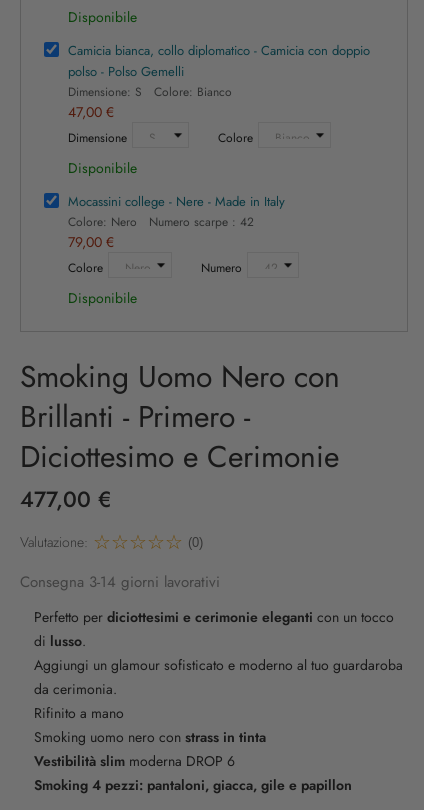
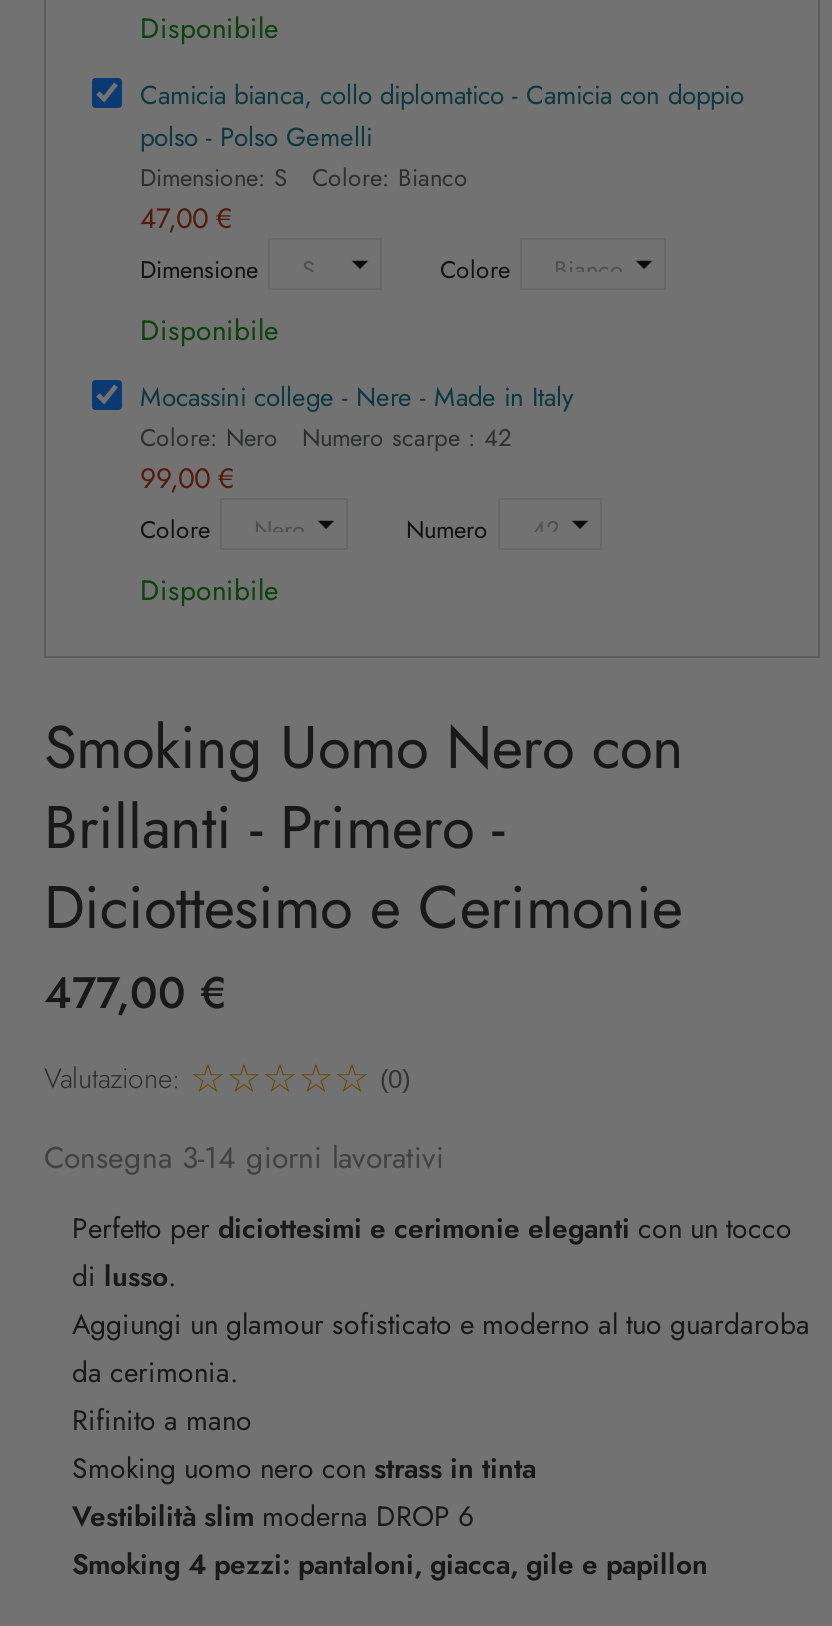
- 79,00 €
+ 99,00 €
